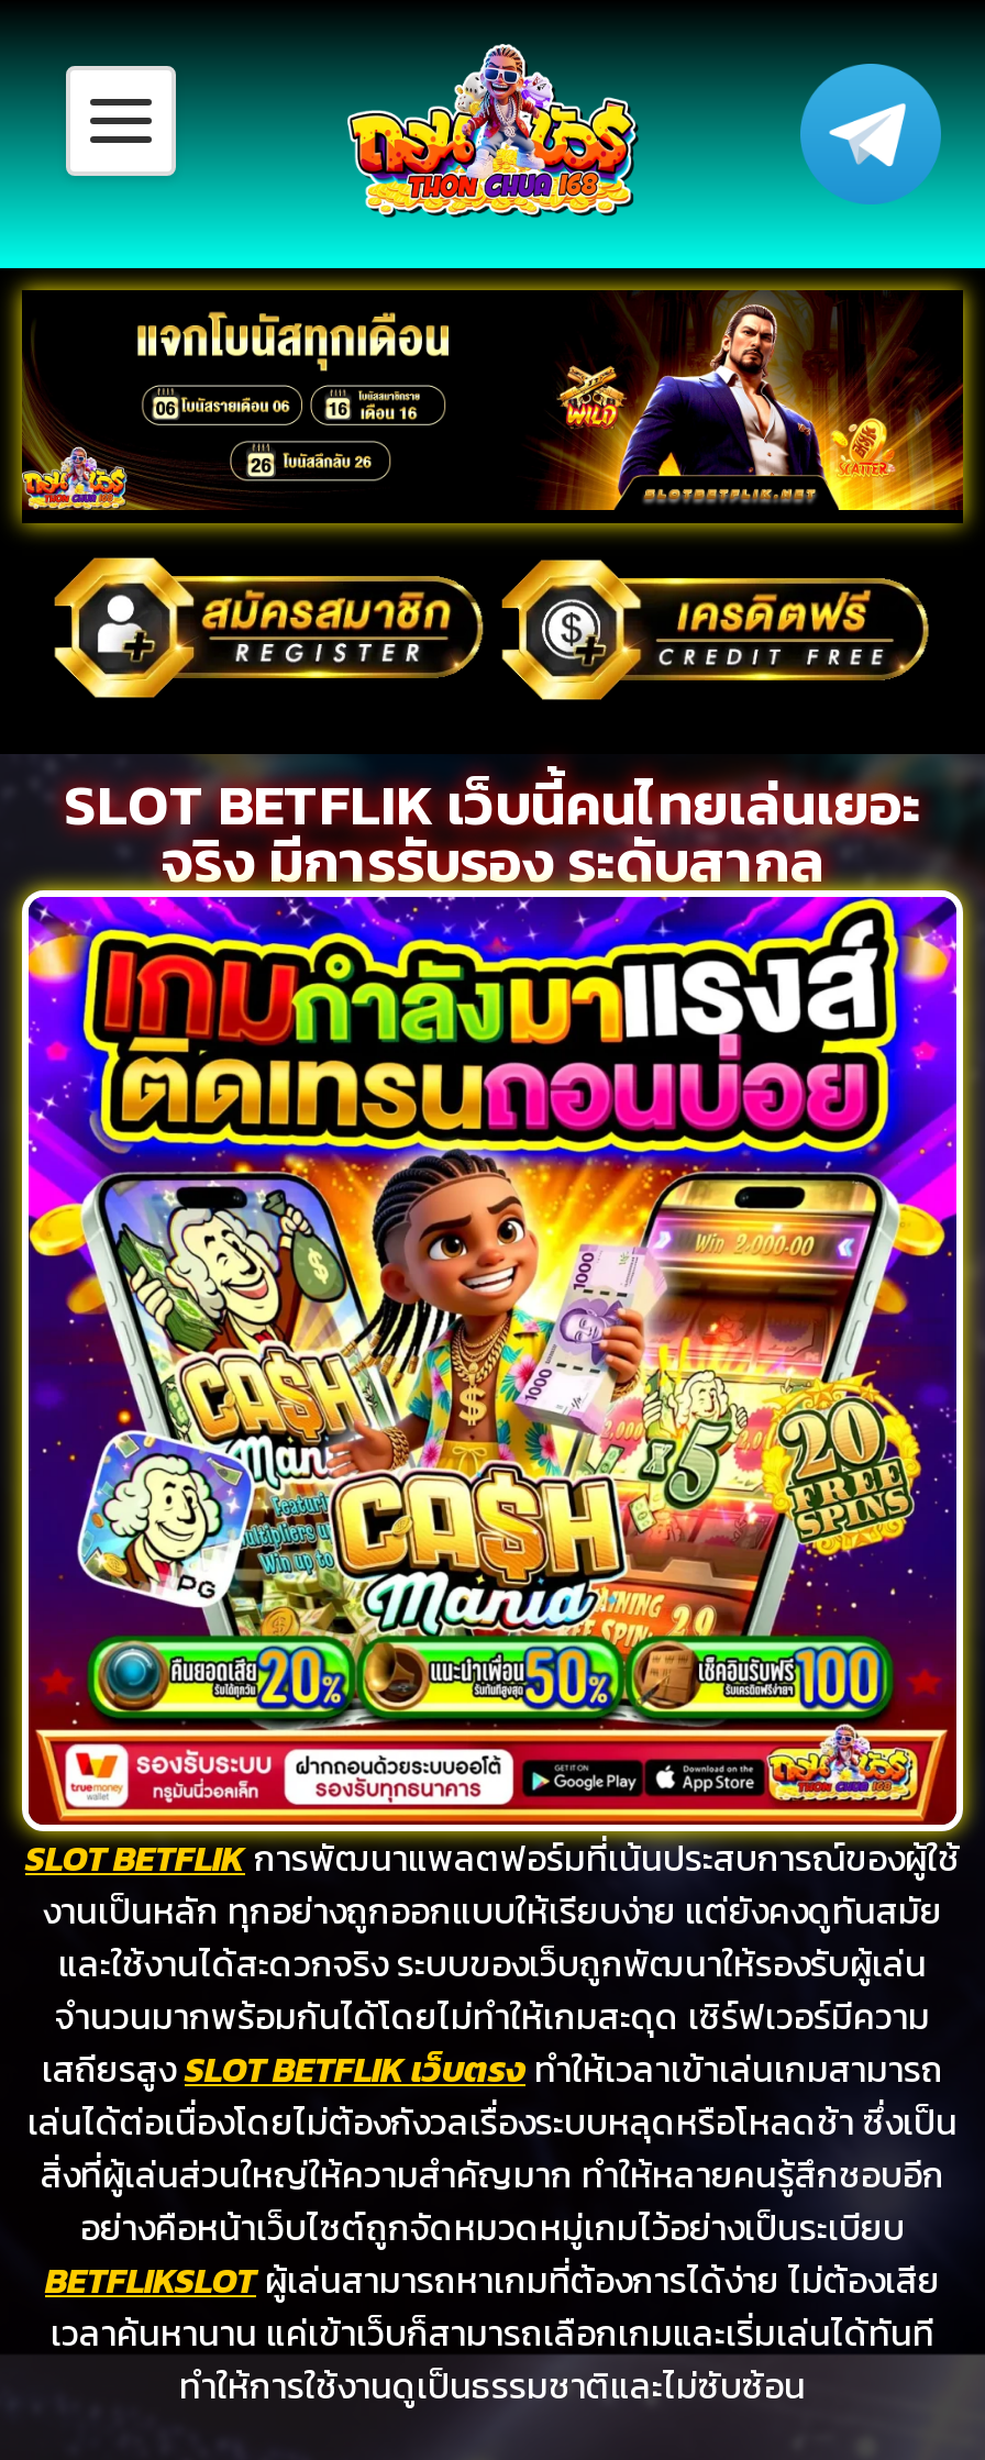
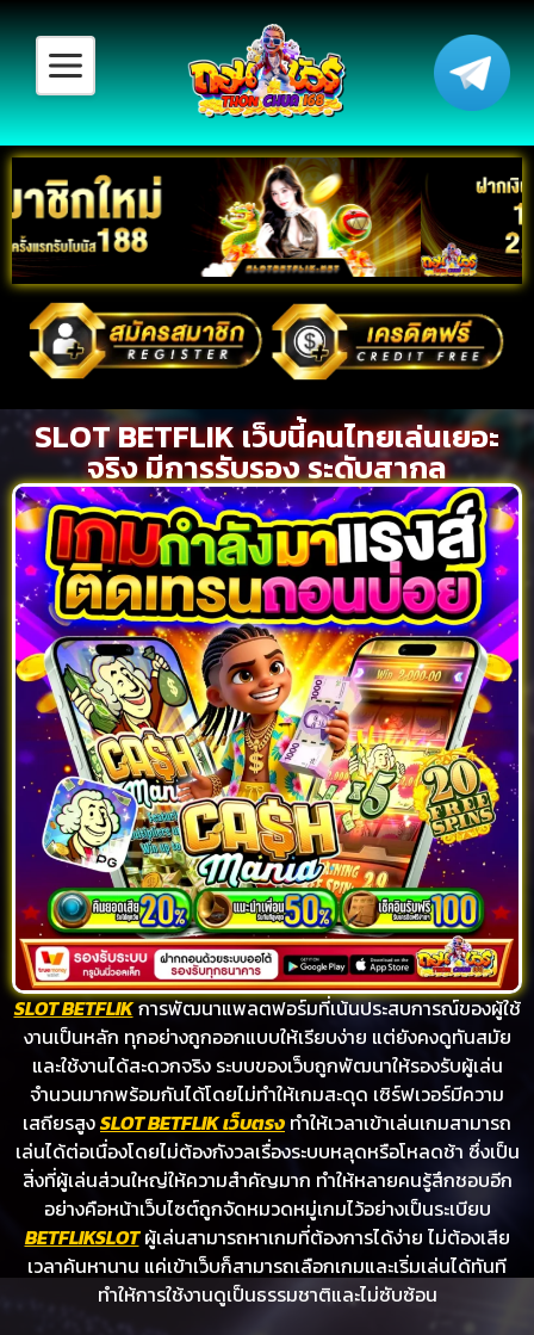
- [image]
+ [image]
